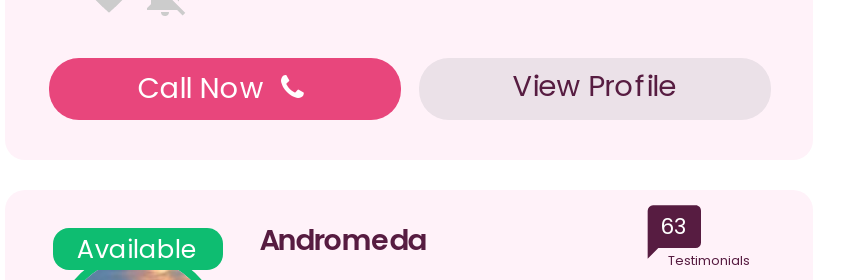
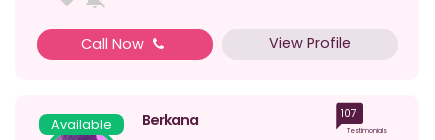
- Andromeda
- 63
+ Berkana
+ 107
